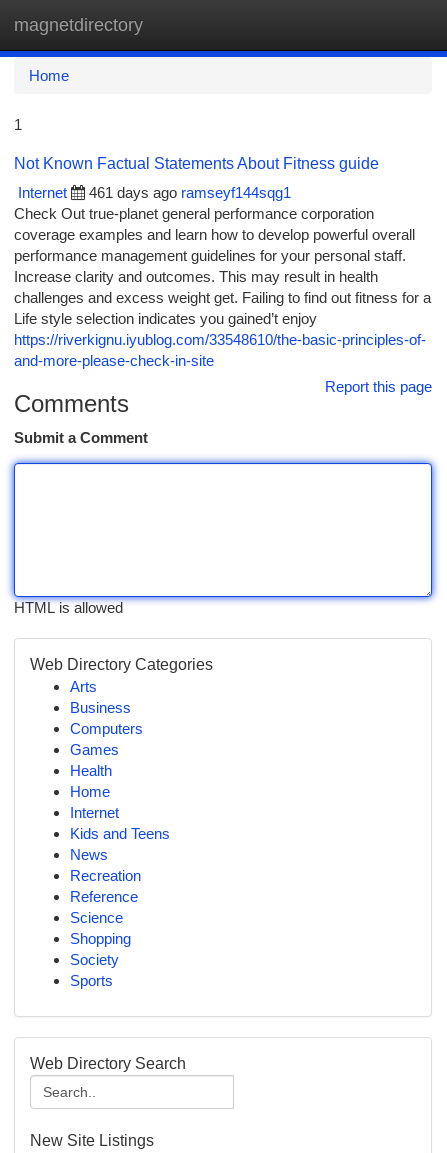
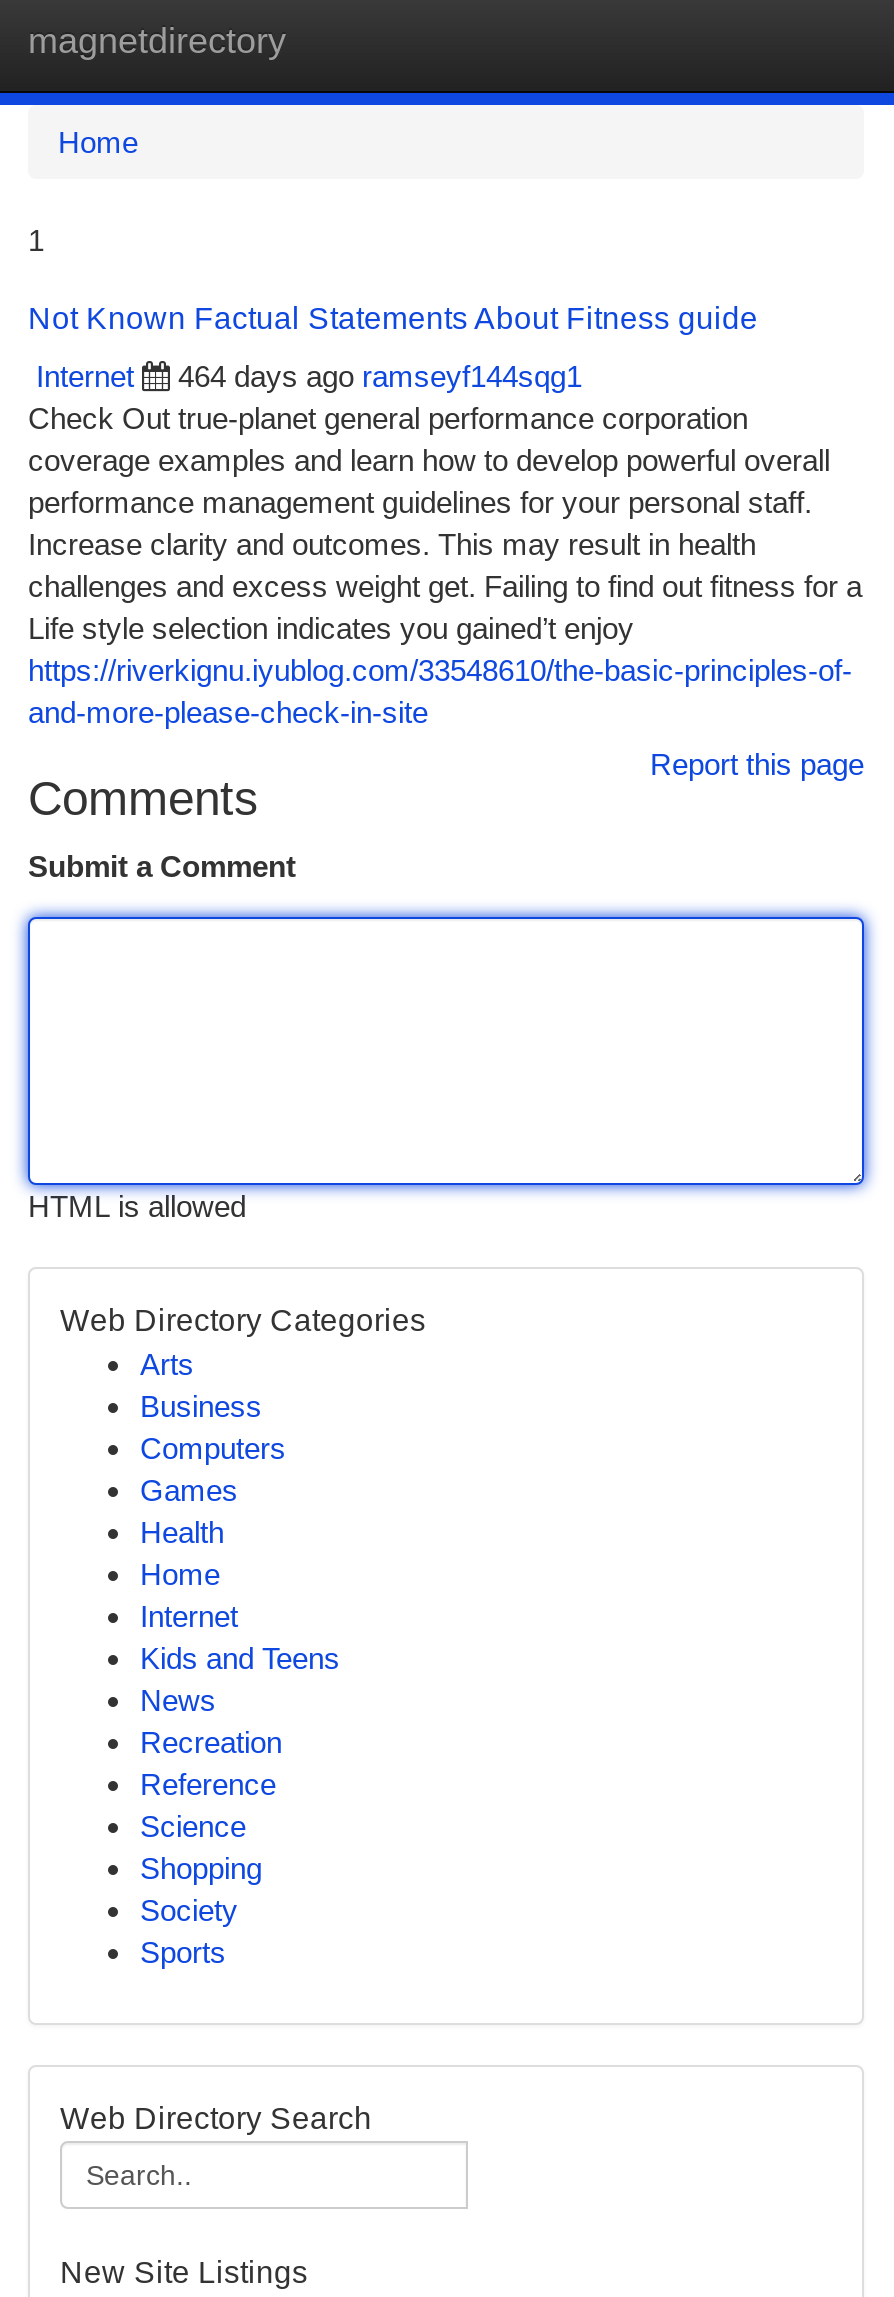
- 461 days ago ramseyf144sqg1
+ 464 days ago ramseyf144sqg1
